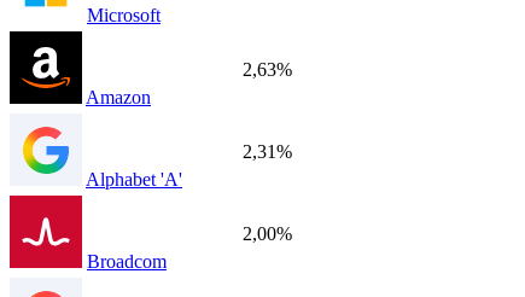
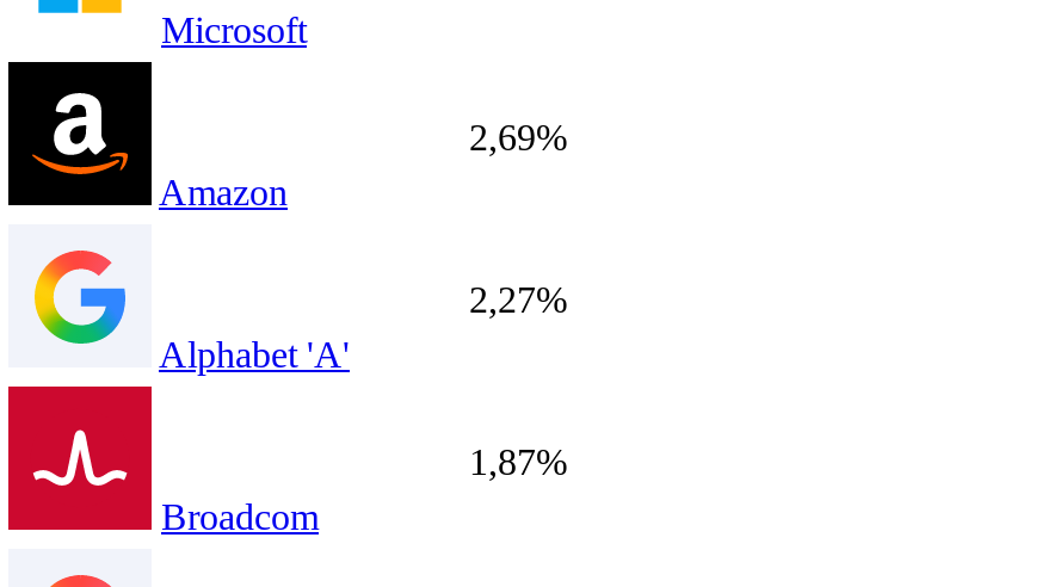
- 2,63%
+ 2,69%

- 2,31%
+ 2,27%

- 2,00%
+ 1,87%
